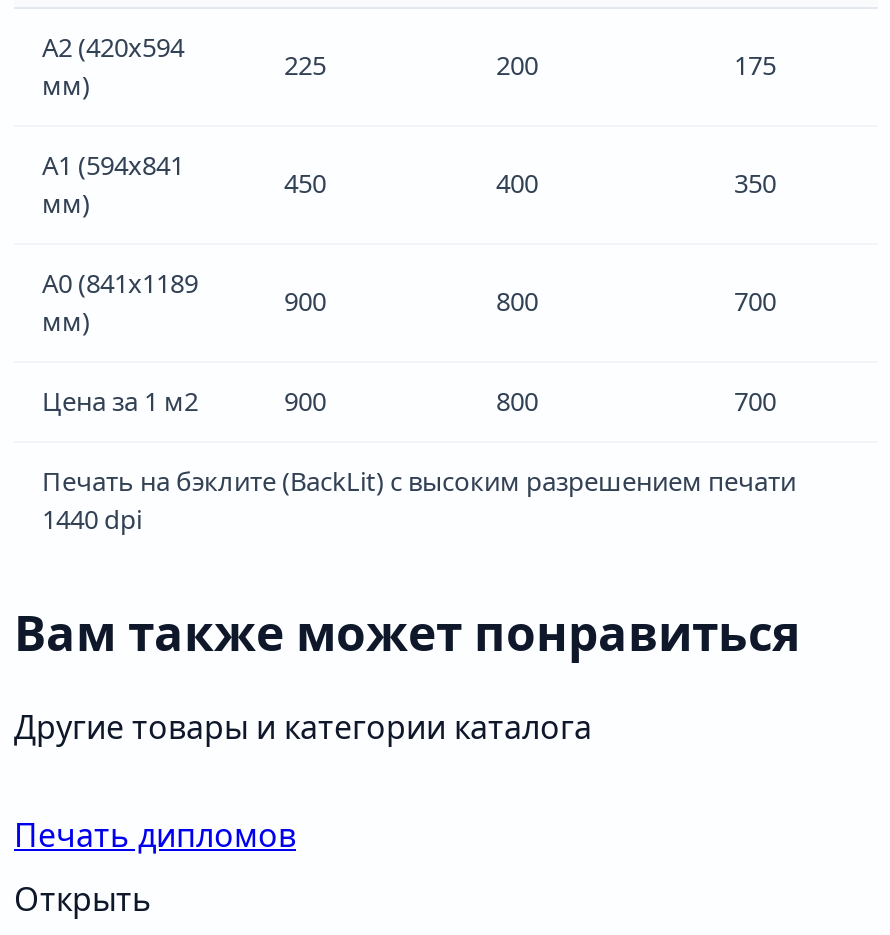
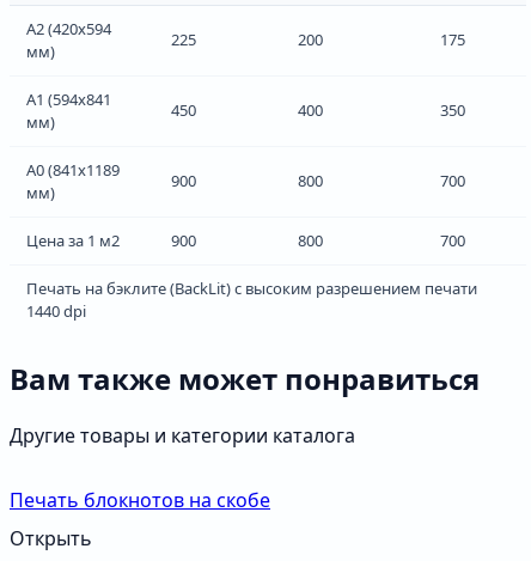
- Печать дипломов
+ Печать блокнотов на скобе
